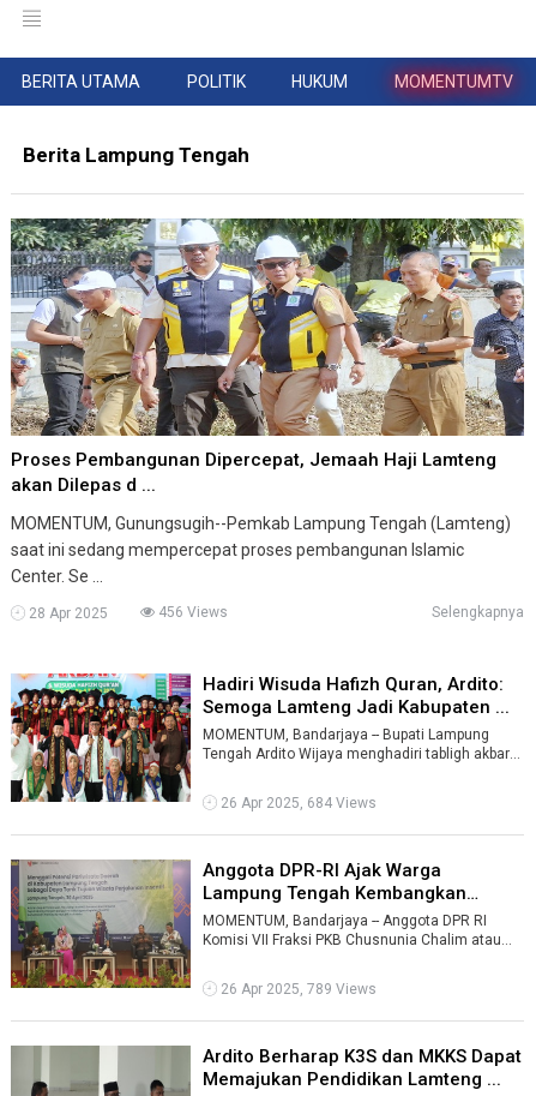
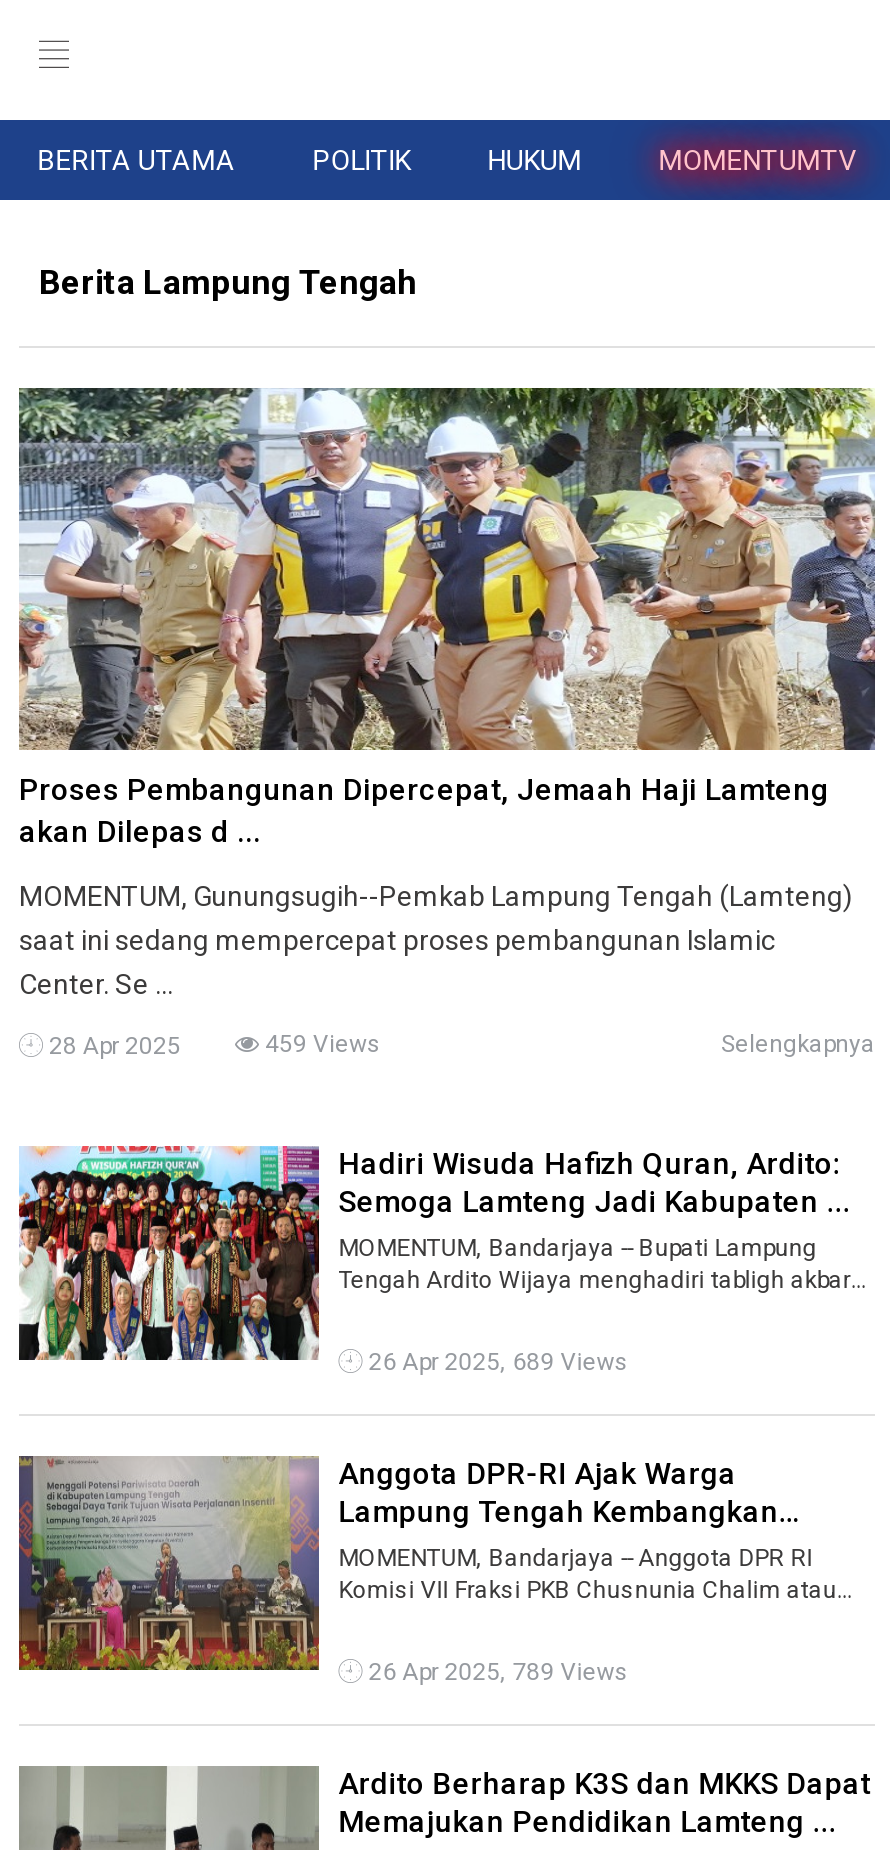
- 456 Views
+ 459 Views

- 26 Apr 2025, 684 Views
+ 26 Apr 2025, 689 Views
